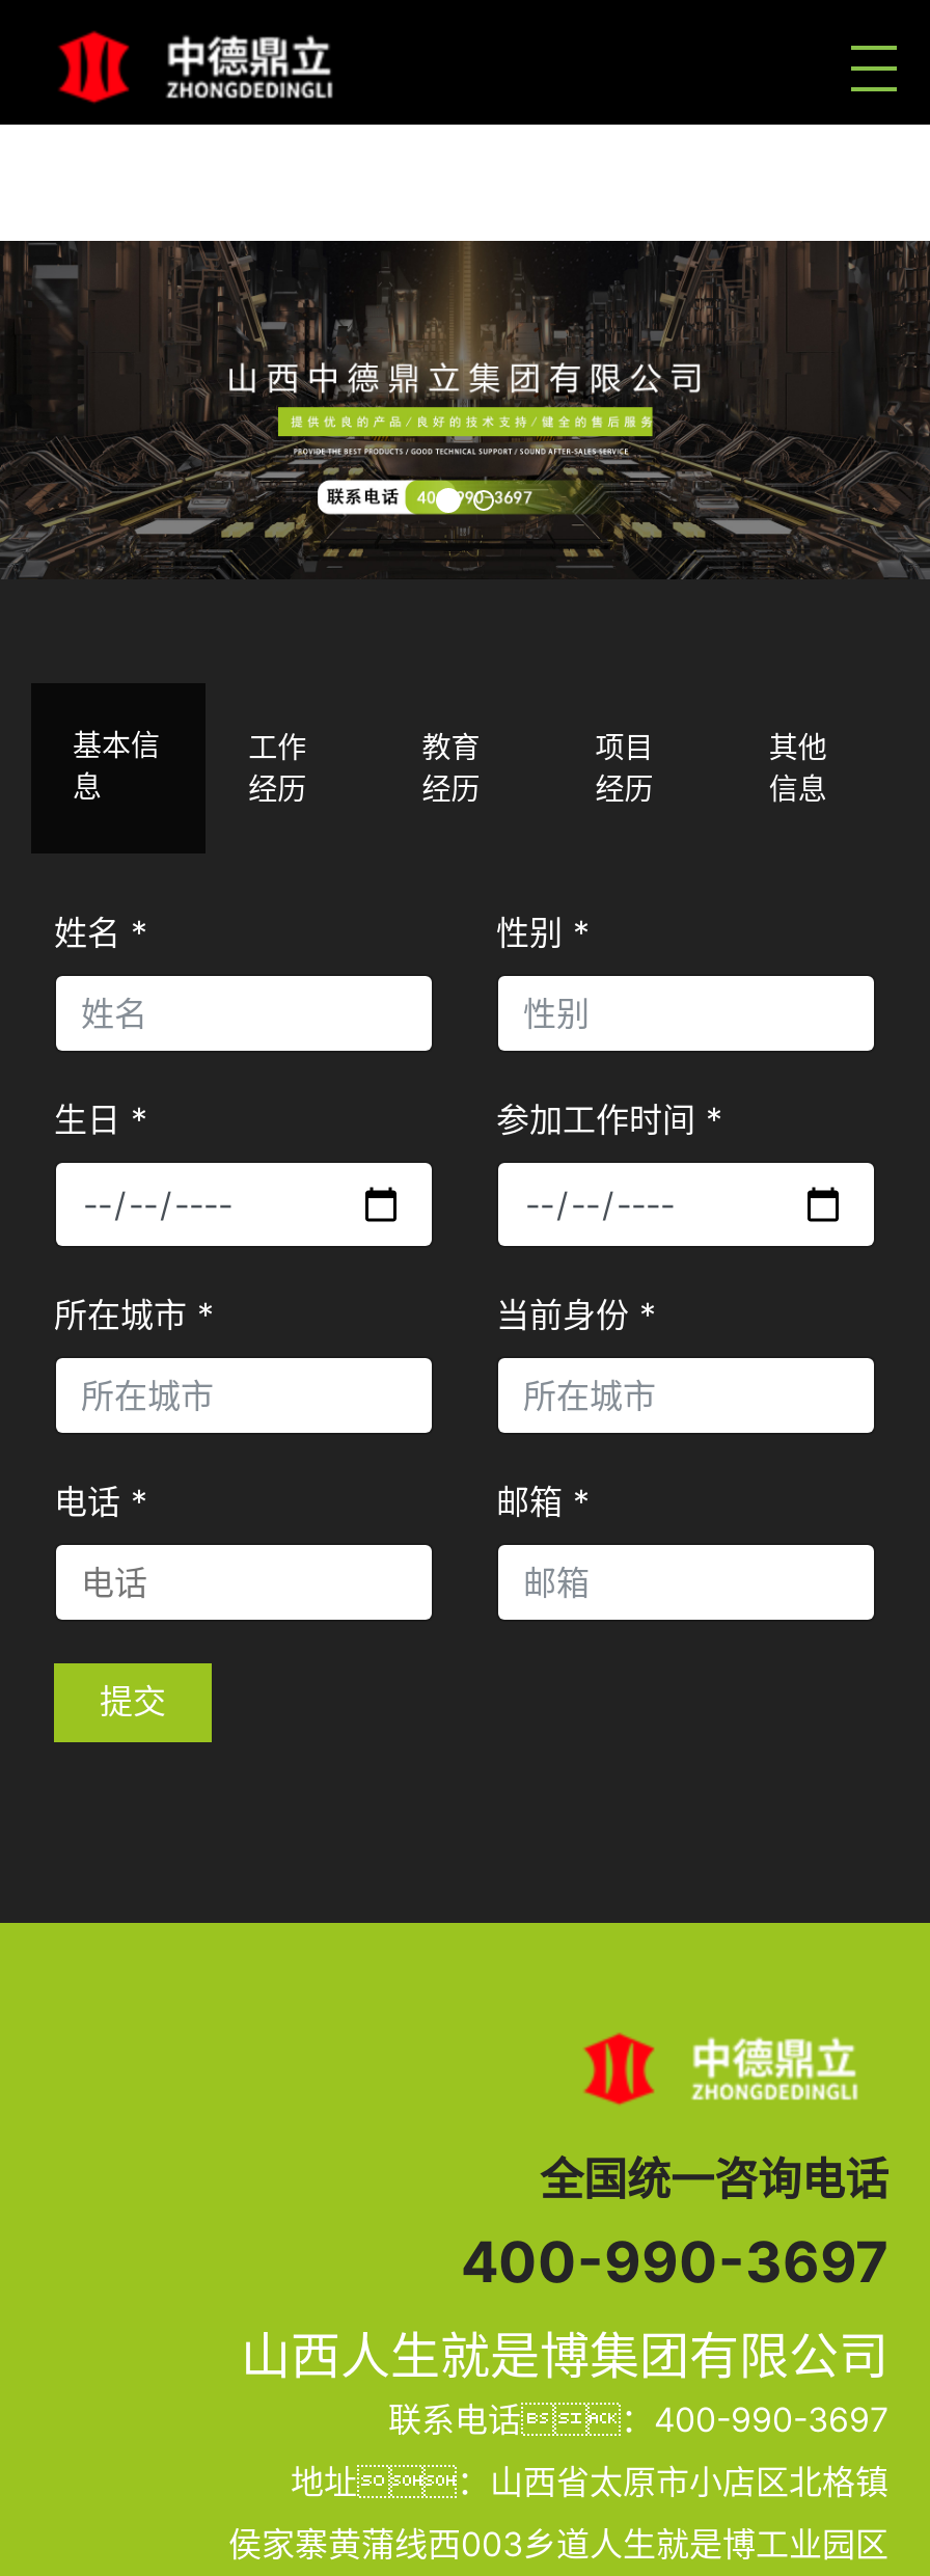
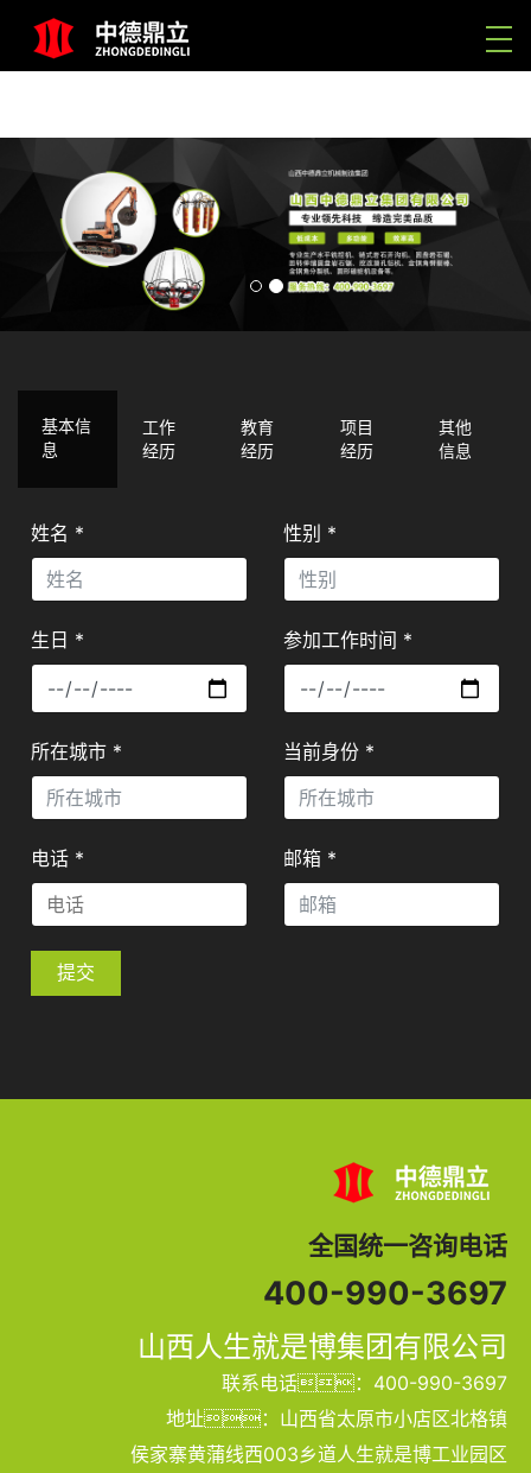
- [image]
+ [image]
